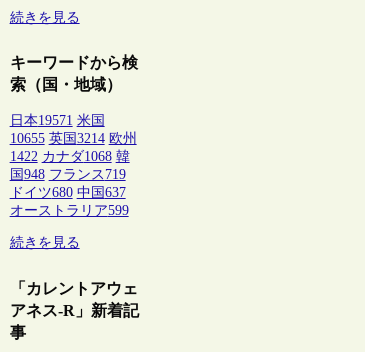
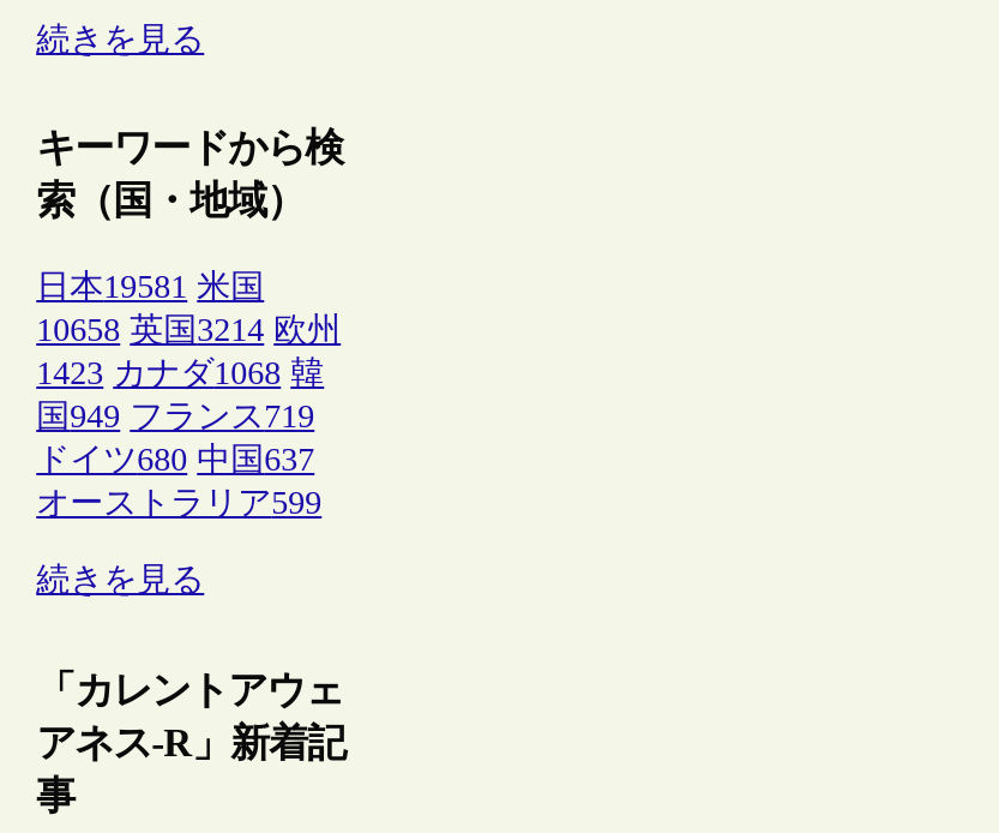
- 日本19571 米国
+ 日本19581 米国

- 10655 英国3214 欧州
+ 10658 英国3214 欧州

- 1422 カナダ1068 韓
+ 1423 カナダ1068 韓

- 国948 フランス719
+ 国949 フランス719
